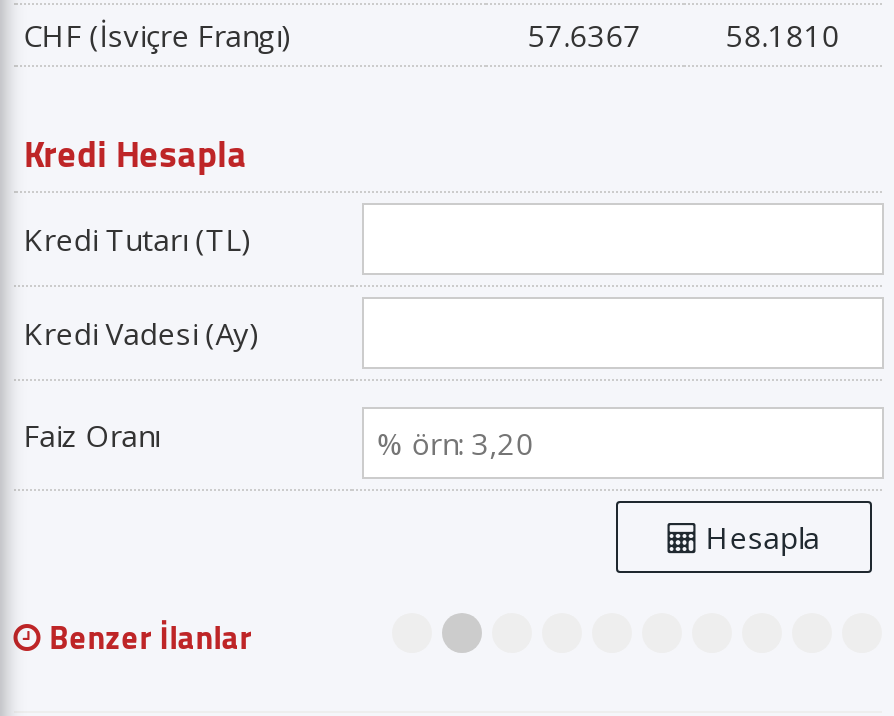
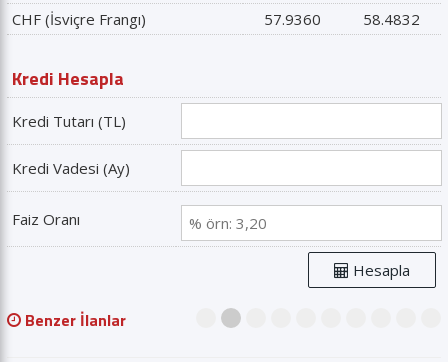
- 57.6367
+ 57.9360

- 58.1810
+ 58.4832
